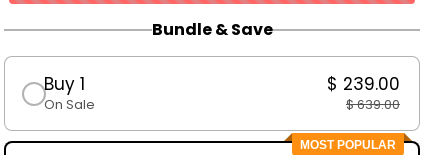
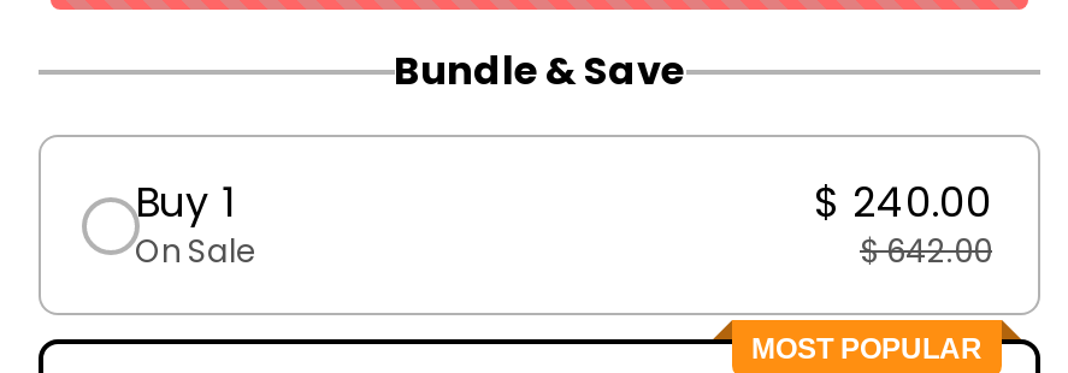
- $ 239.00
+ $ 240.00

- $ 639.00
+ $ 642.00
